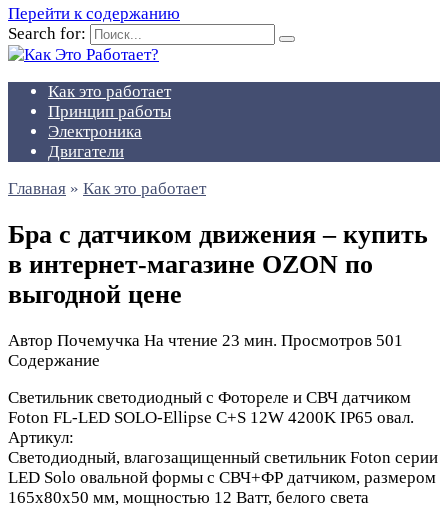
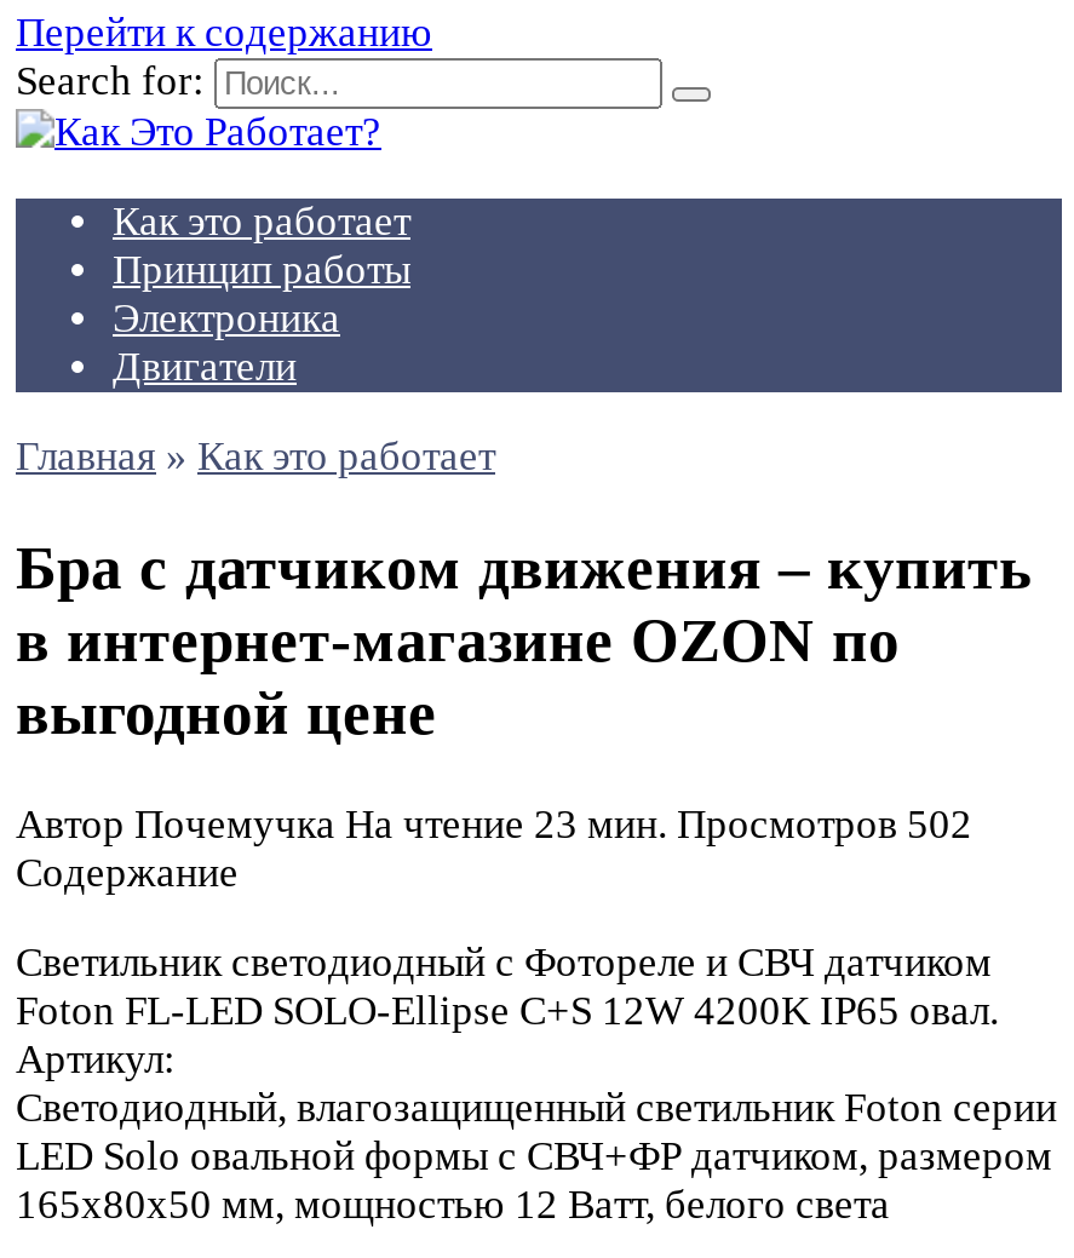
- Автор Почемучка На чтение 23 мин. Просмотров 501
+ Автор Почемучка На чтение 23 мин. Просмотров 502
